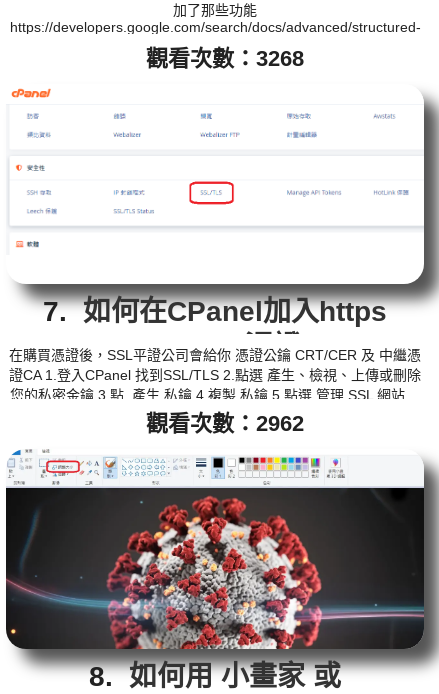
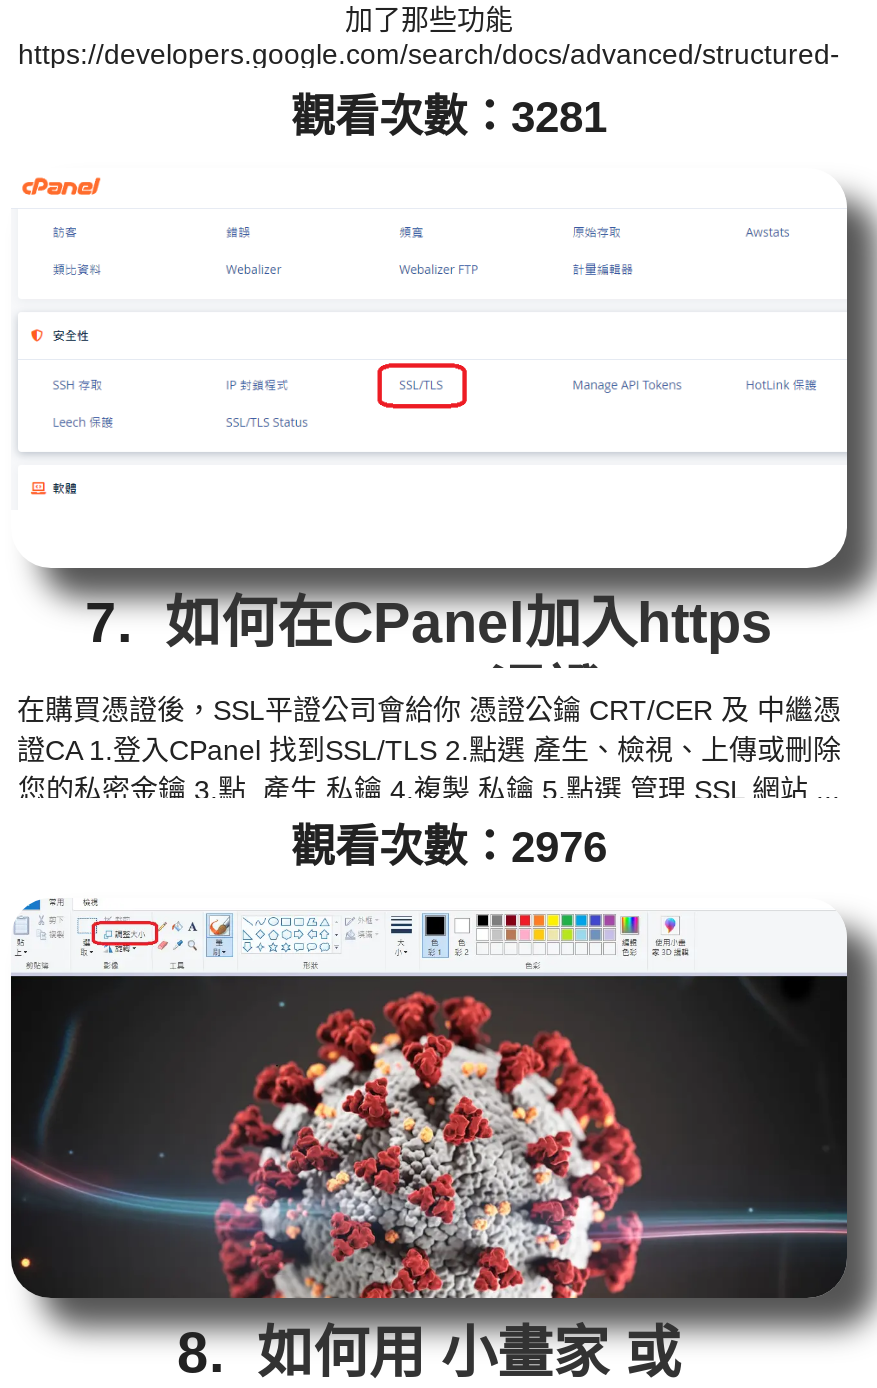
- 觀看次數：3268
+ 觀看次數：3281

- 觀看次數：2962
+ 觀看次數：2976
